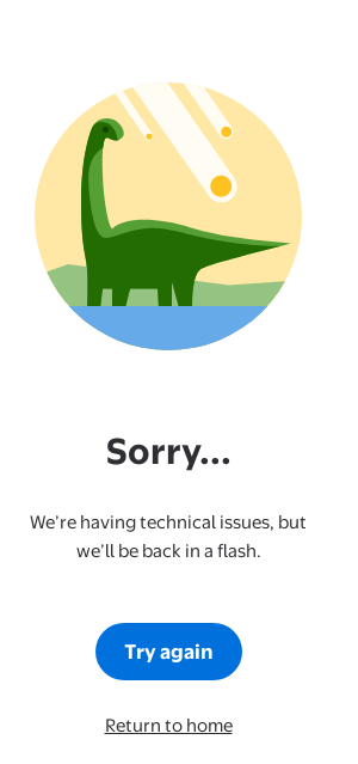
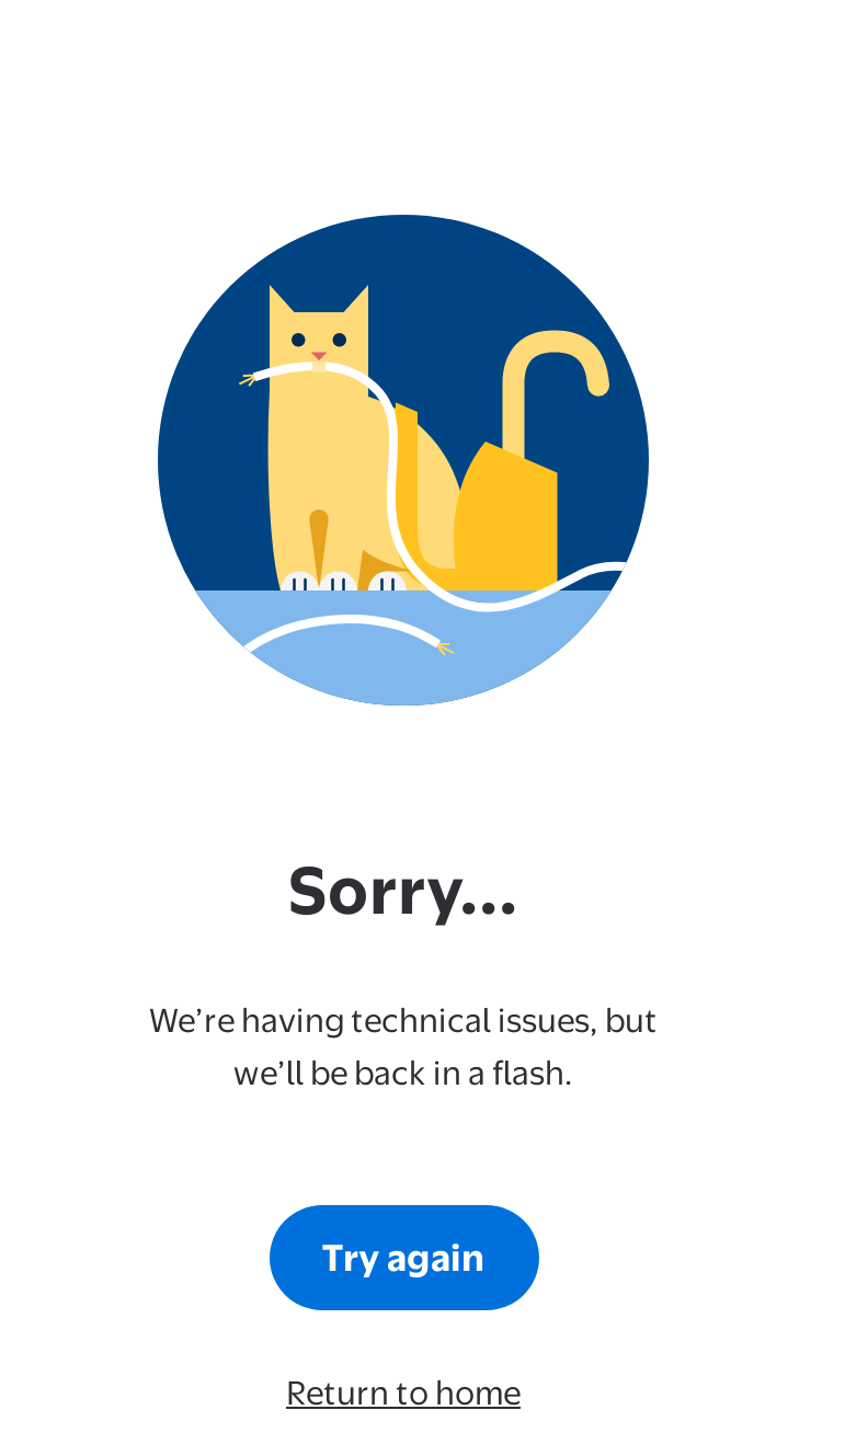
- [image]
+ [image]
